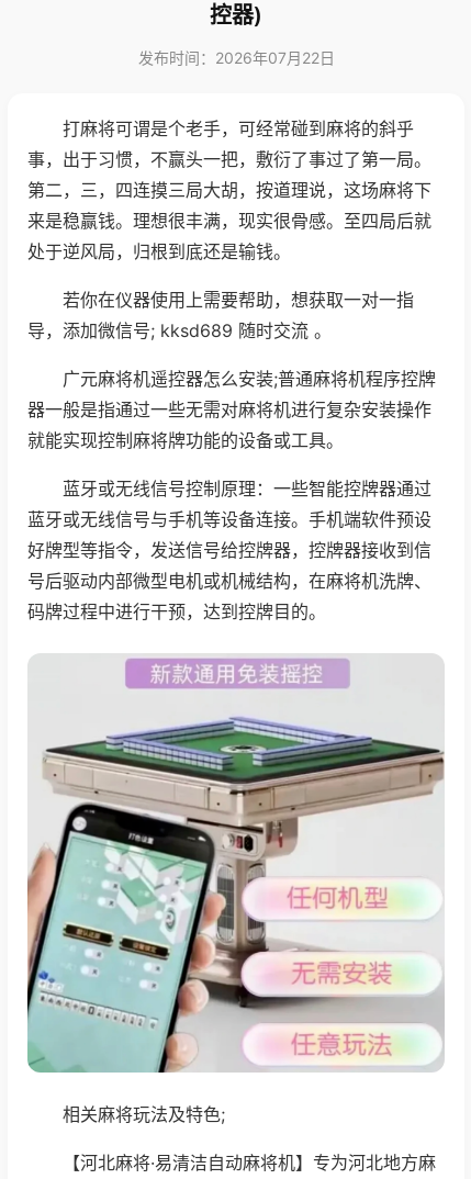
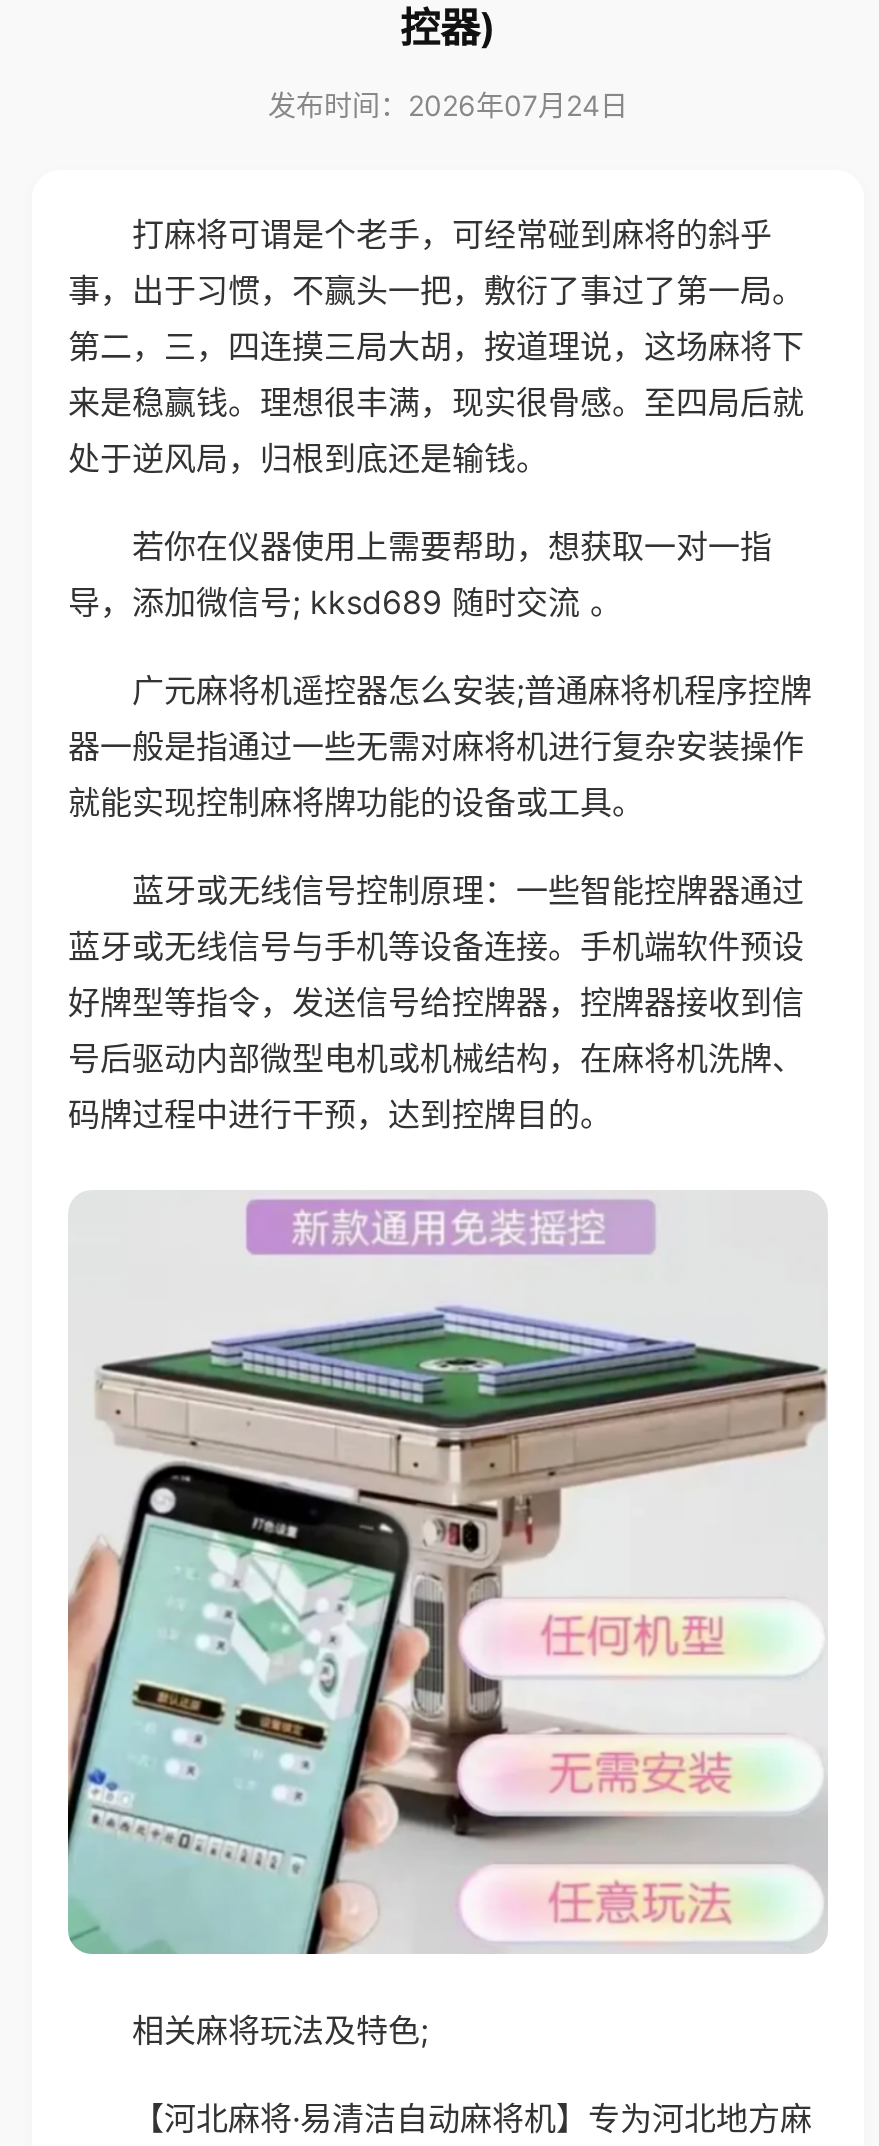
- 发布时间：2026年07月22日
+ 发布时间：2026年07月24日
